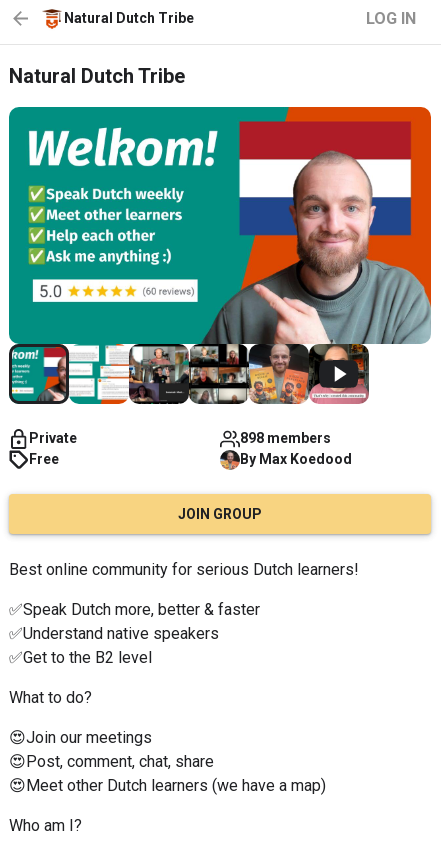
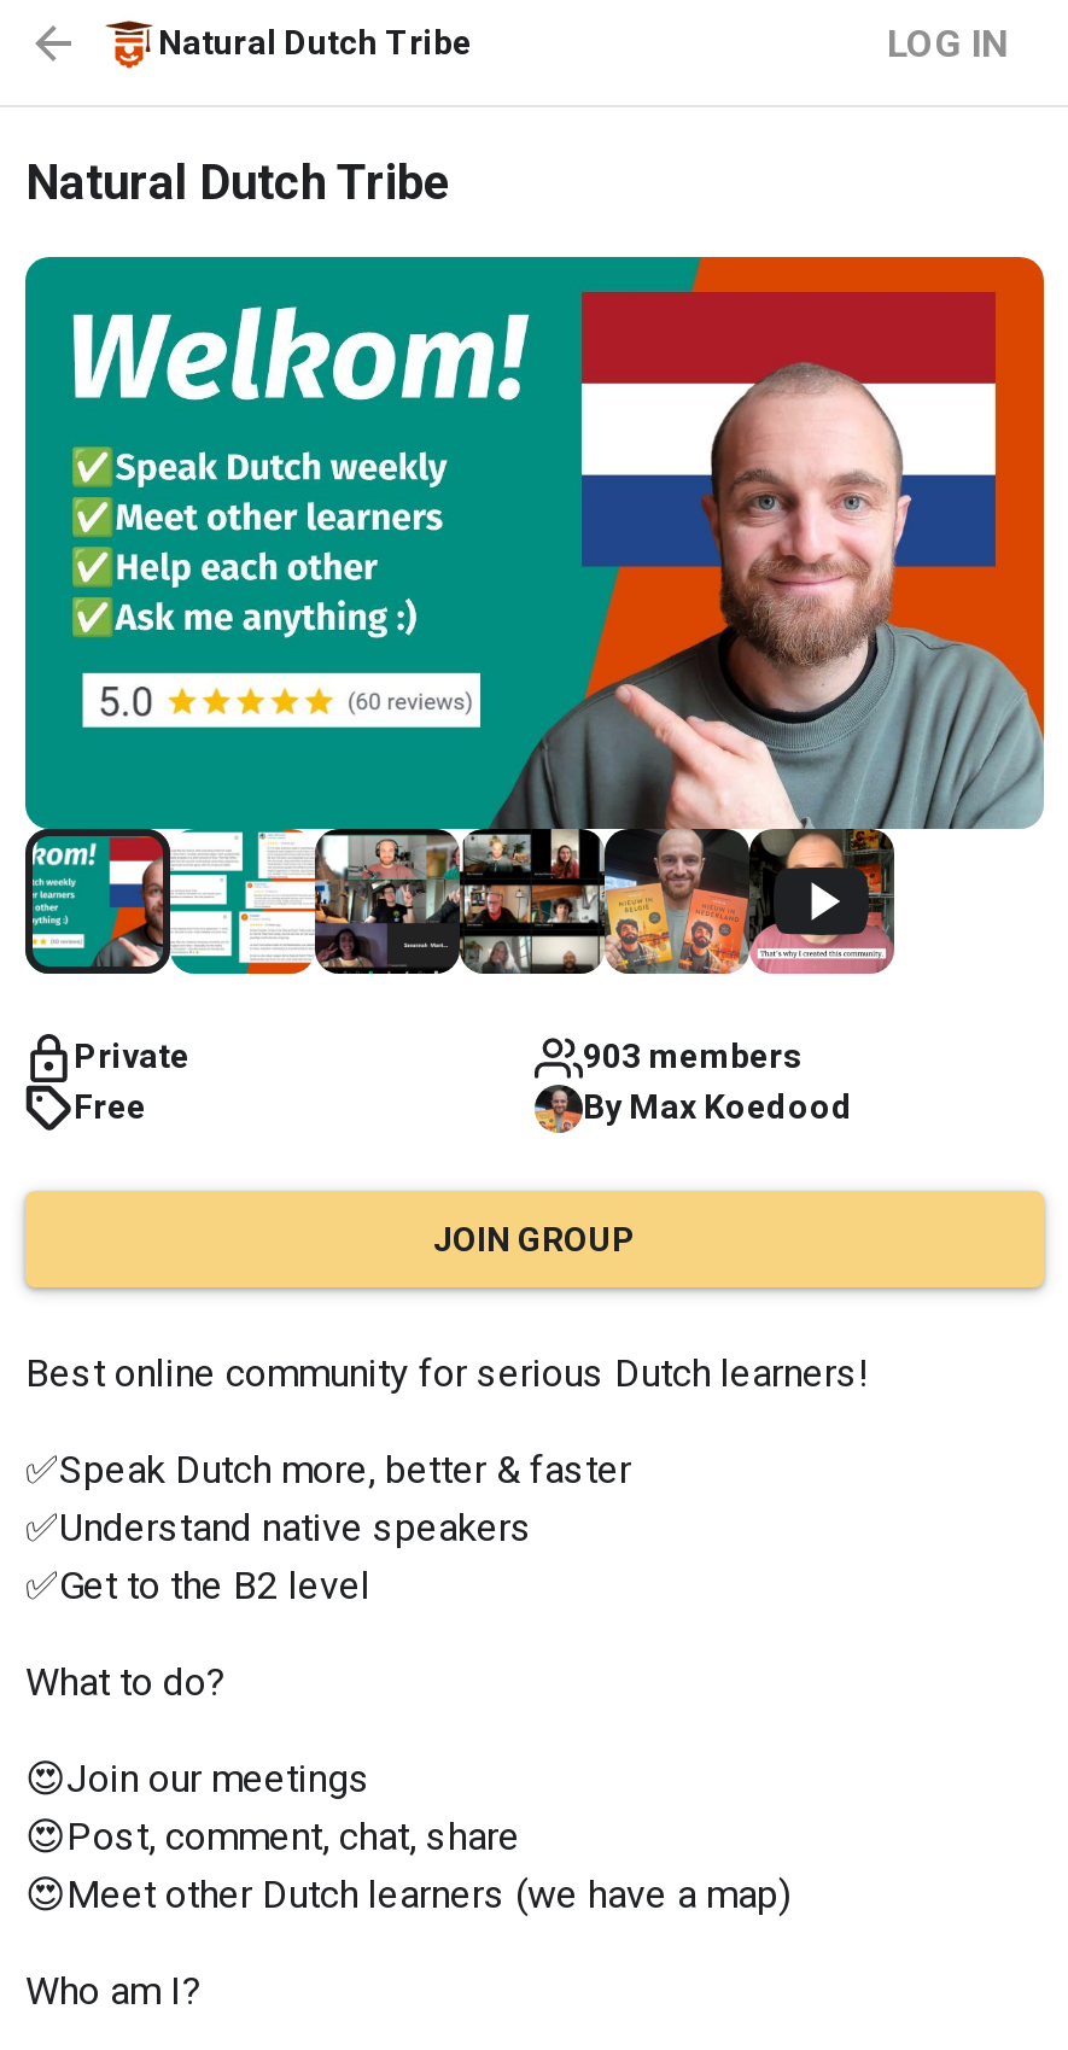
- 898 members
+ 903 members
